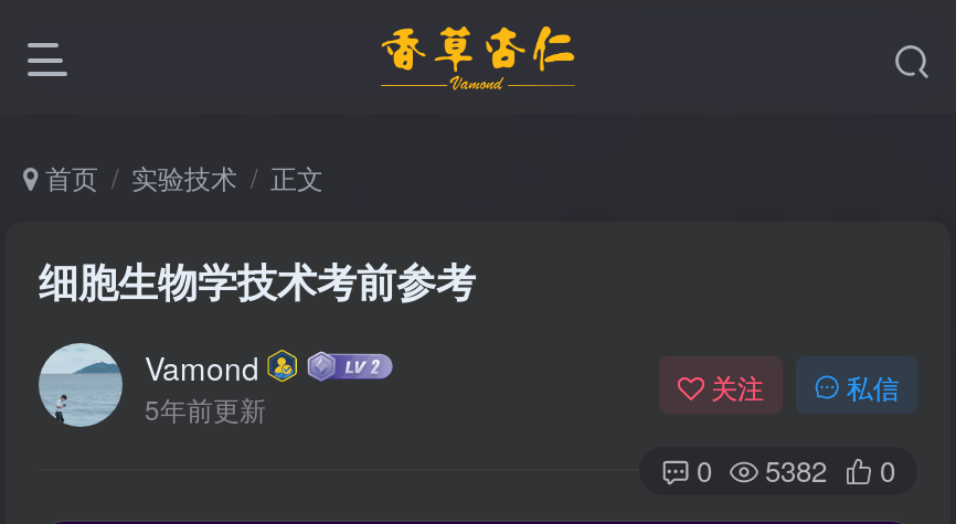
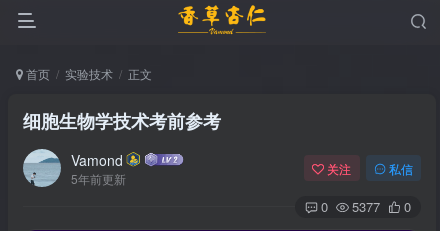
- 0 5382 0
+ 0 5377 0
